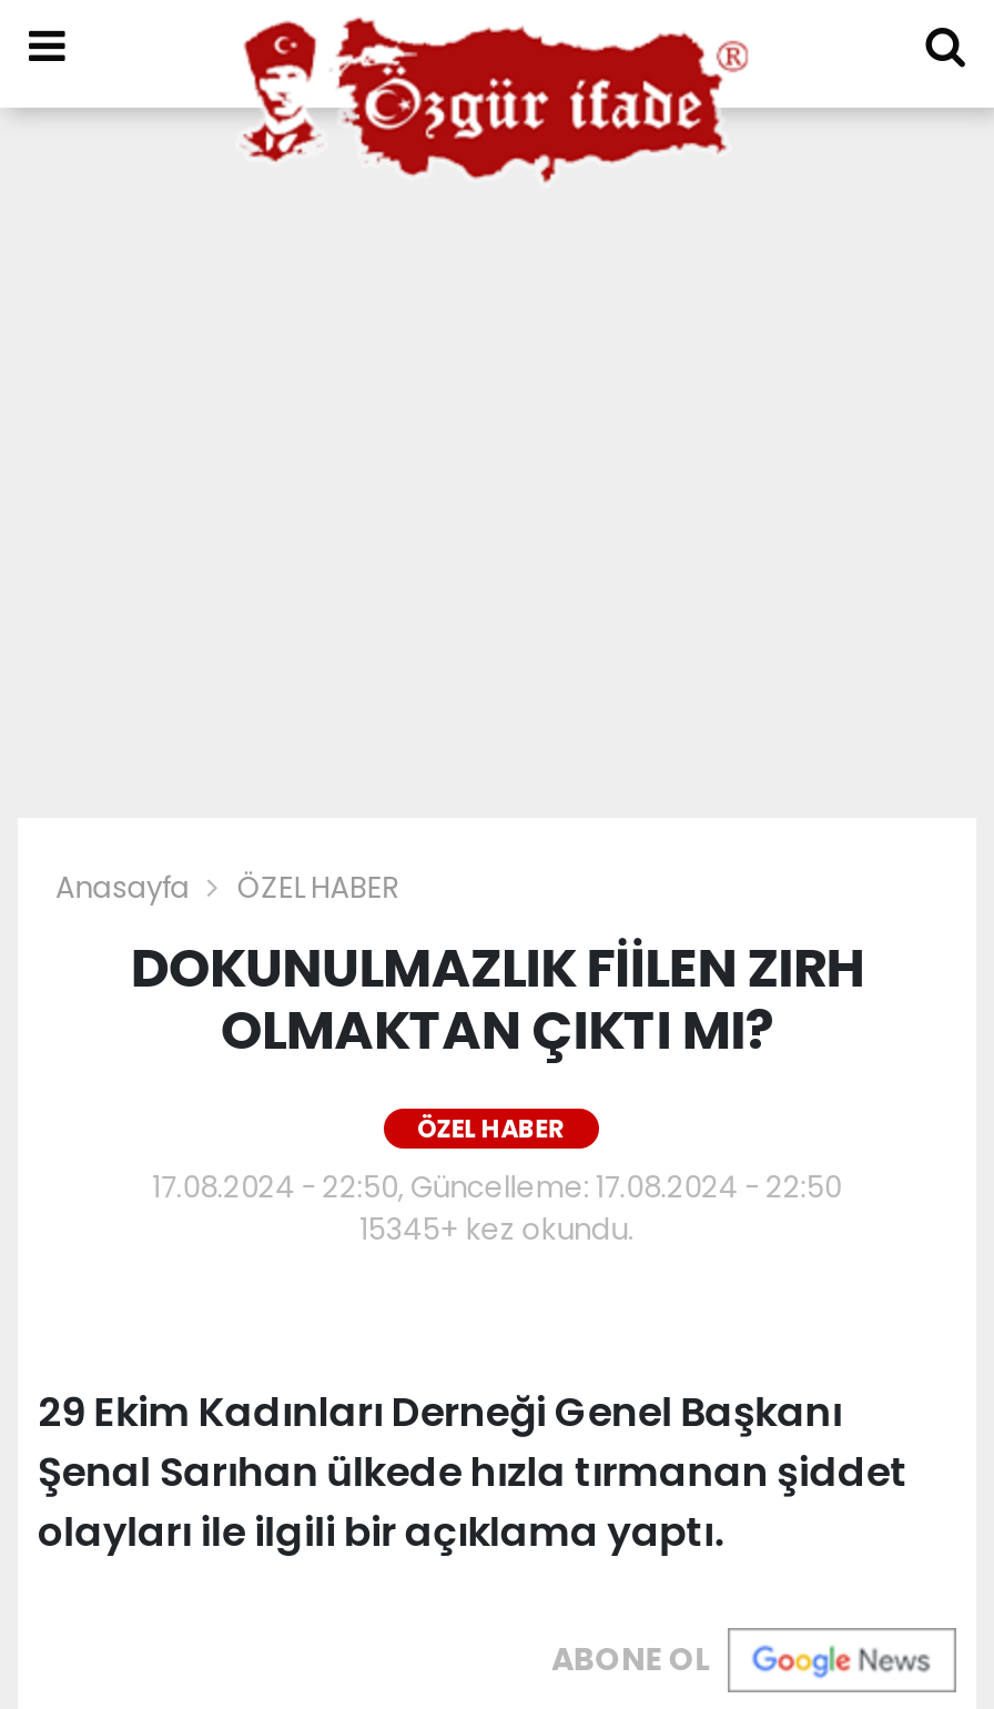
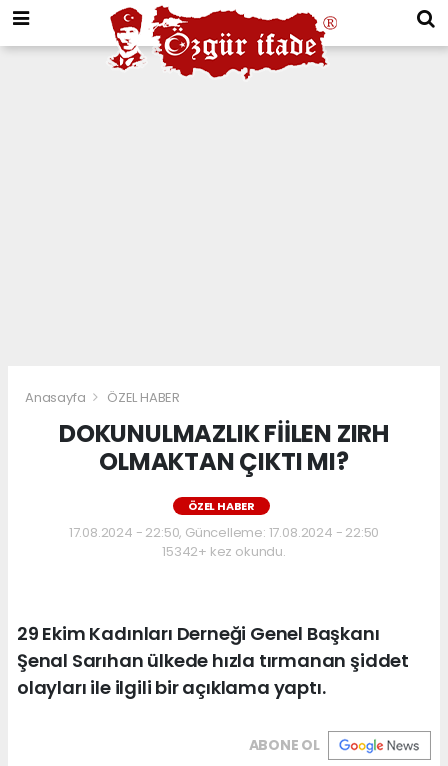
- 15345+ kez okundu.
+ 15342+ kez okundu.
